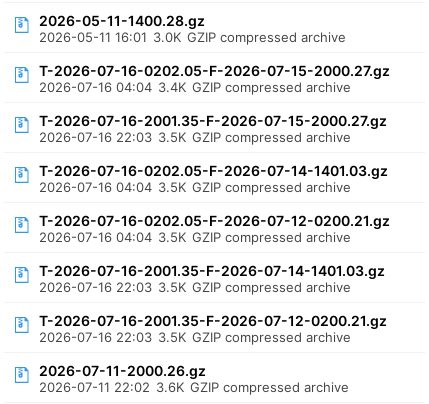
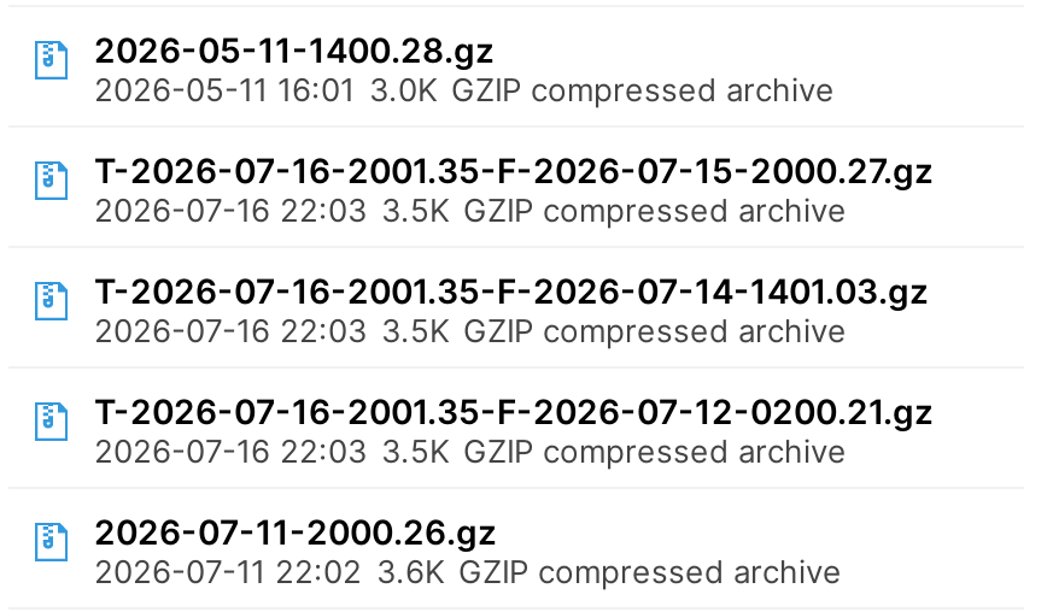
- T-2026-07-16-0202.05-F-2026-07-15-2000.27.gz
- 2026-07-16 04:04 3.4K GZIP compressed archive

- T-2026-07-16-0202.05-F-2026-07-14-1401.03.gz
- 2026-07-16 04:04 3.5K GZIP compressed archive
- T-2026-07-16-0202.05-F-2026-07-12-0200.21.gz
- 2026-07-16 04:04 3.5K GZIP compressed archive
